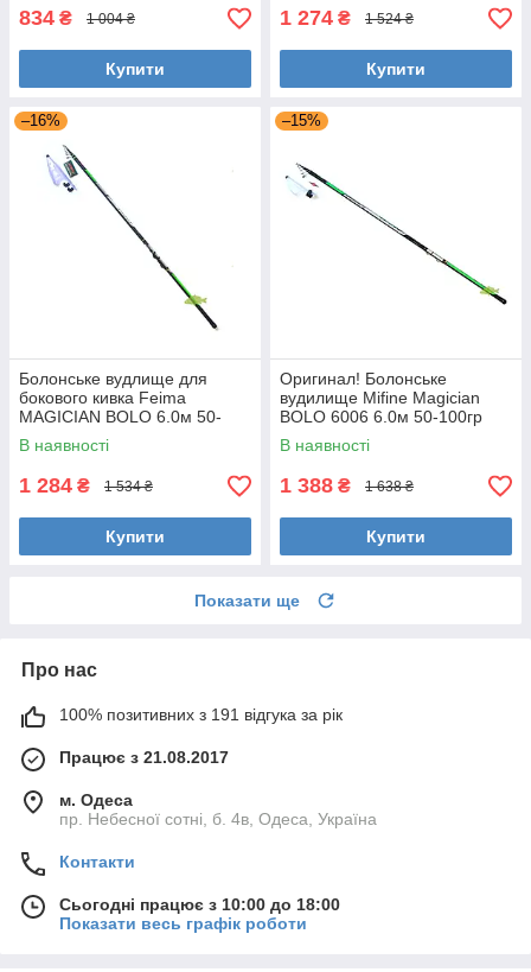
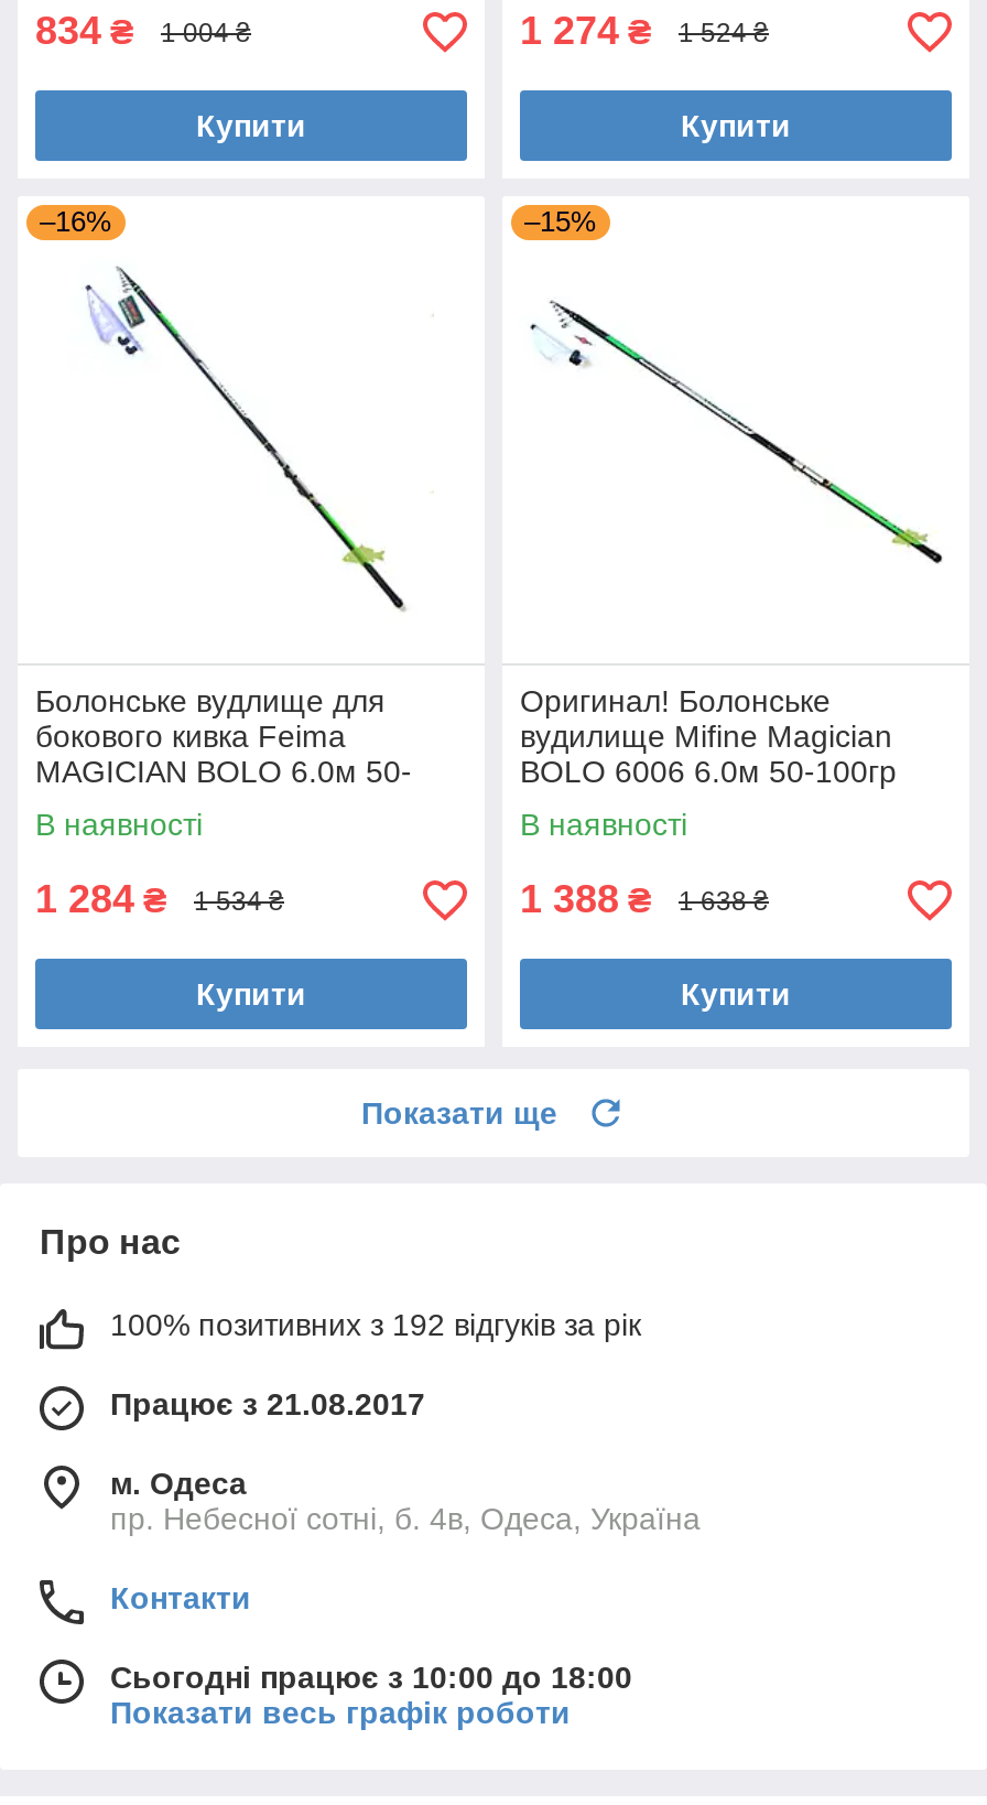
- 100% позитивних з 191 відгука за рік
+ 100% позитивних з 192 відгуків за рік
